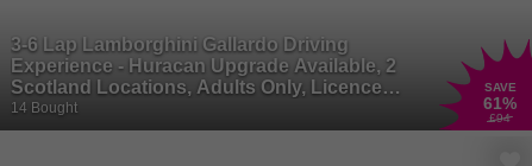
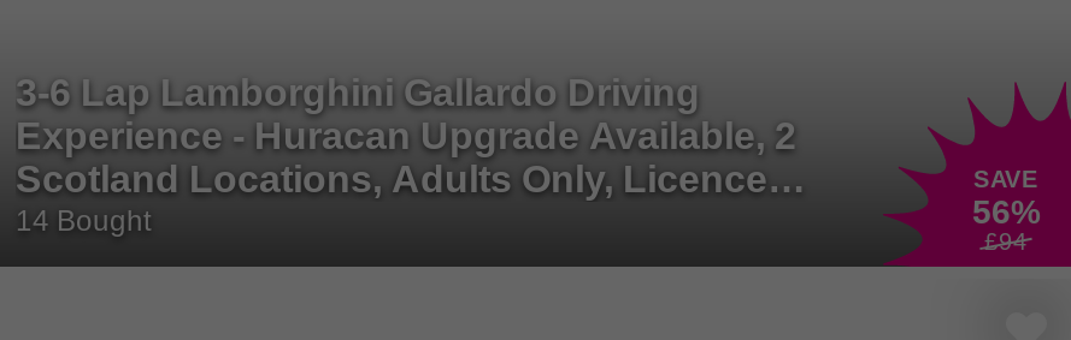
- 61%
+ 56%
